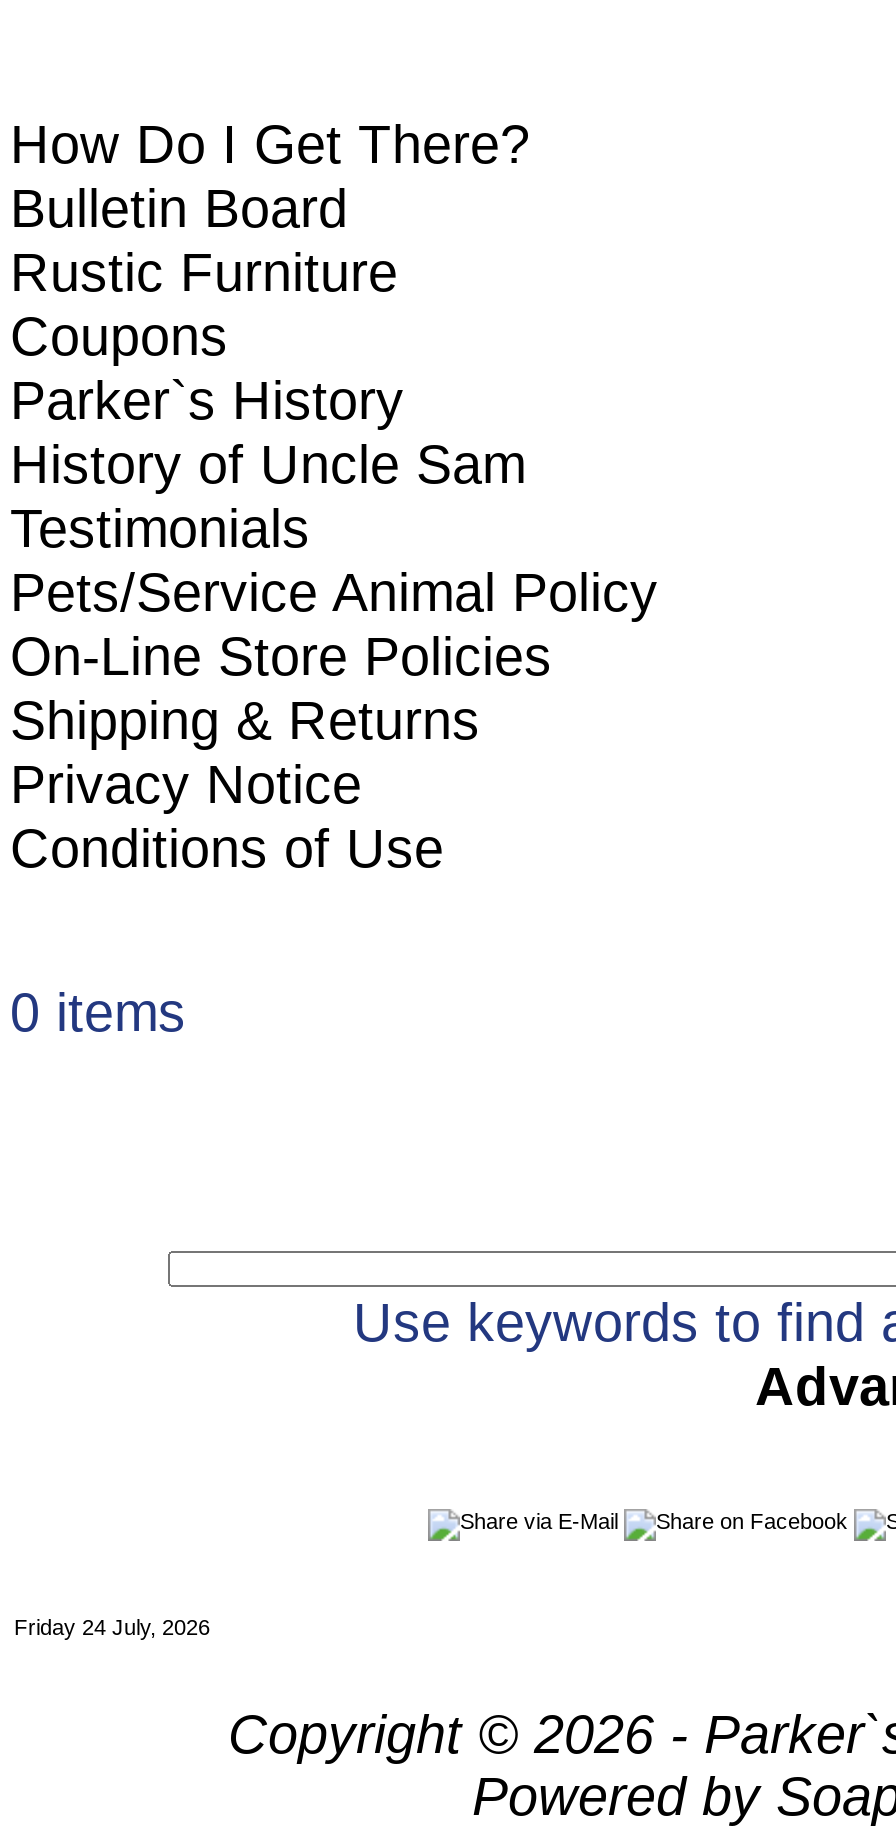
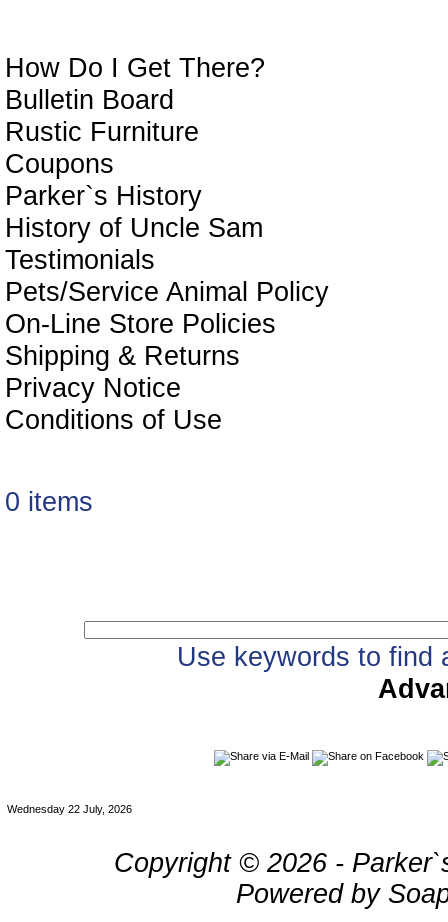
- Friday 24 July, 2026
+ Wednesday 22 July, 2026
